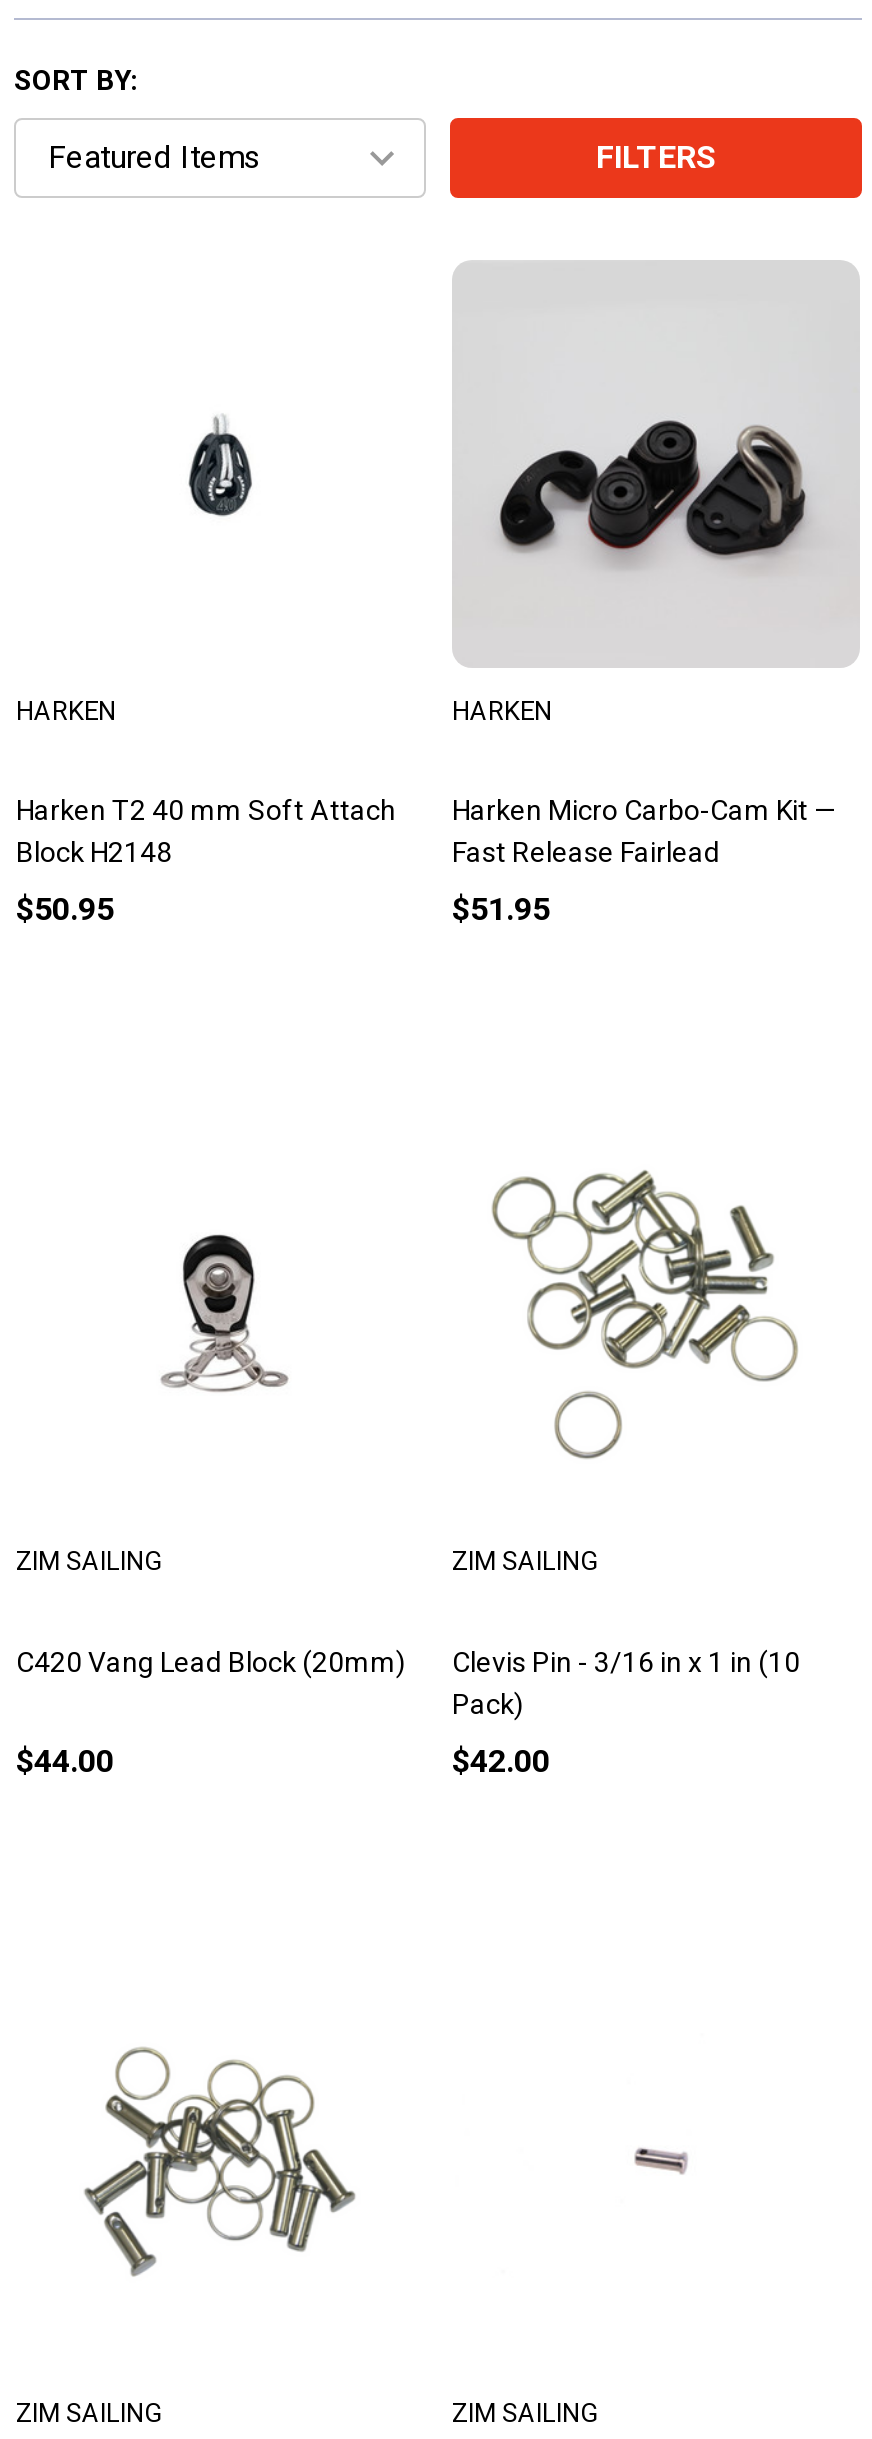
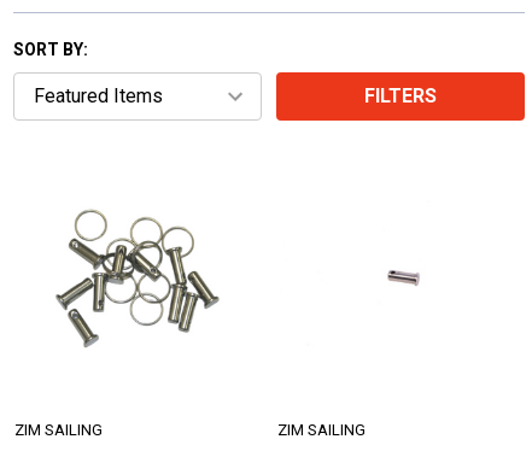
- [image]
- HARKEN

- [image]

- HARKEN

- Harken T2 40 mm Soft Attach
- Block H2148

- Harken Micro Carbo-Cam Kit —
- Fast Release Fairlead

- $50.95

- $51.95

- [image]

- [image]

- ZIM SAILING

- ZIM SAILING

- C420 Vang Lead Block (20mm)

- Clevis Pin - 3/16 in x 1 in (10
- Pack)

- $44.00

- $42.00
